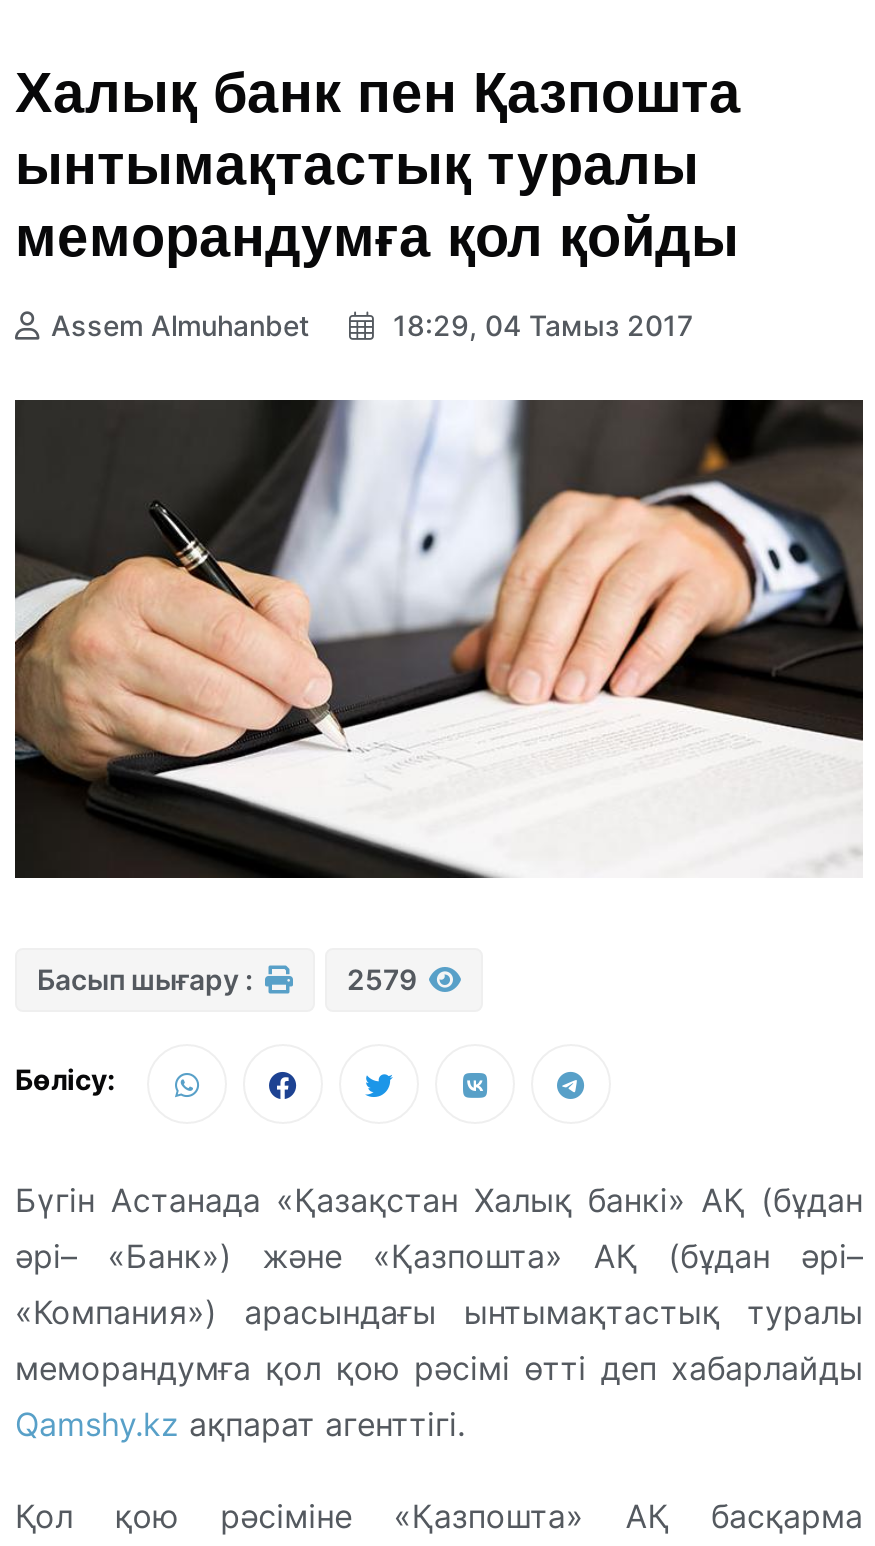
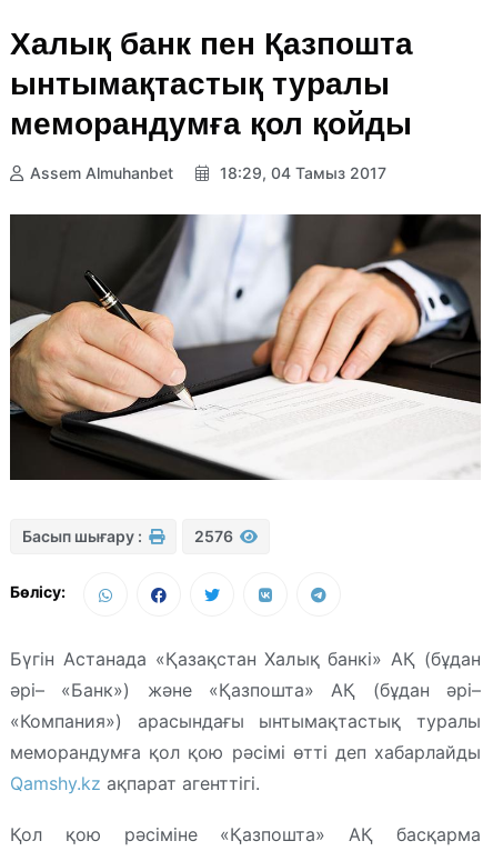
- 2579
+ 2576
